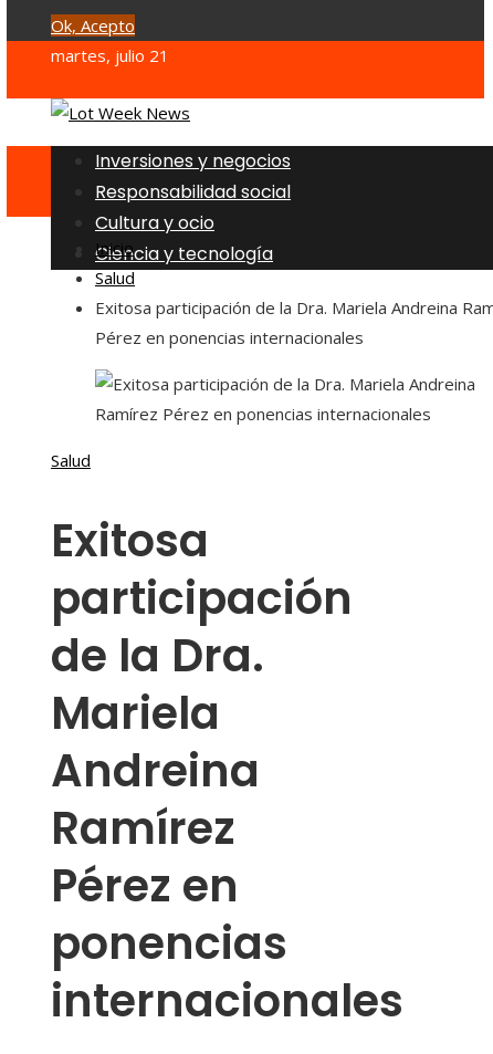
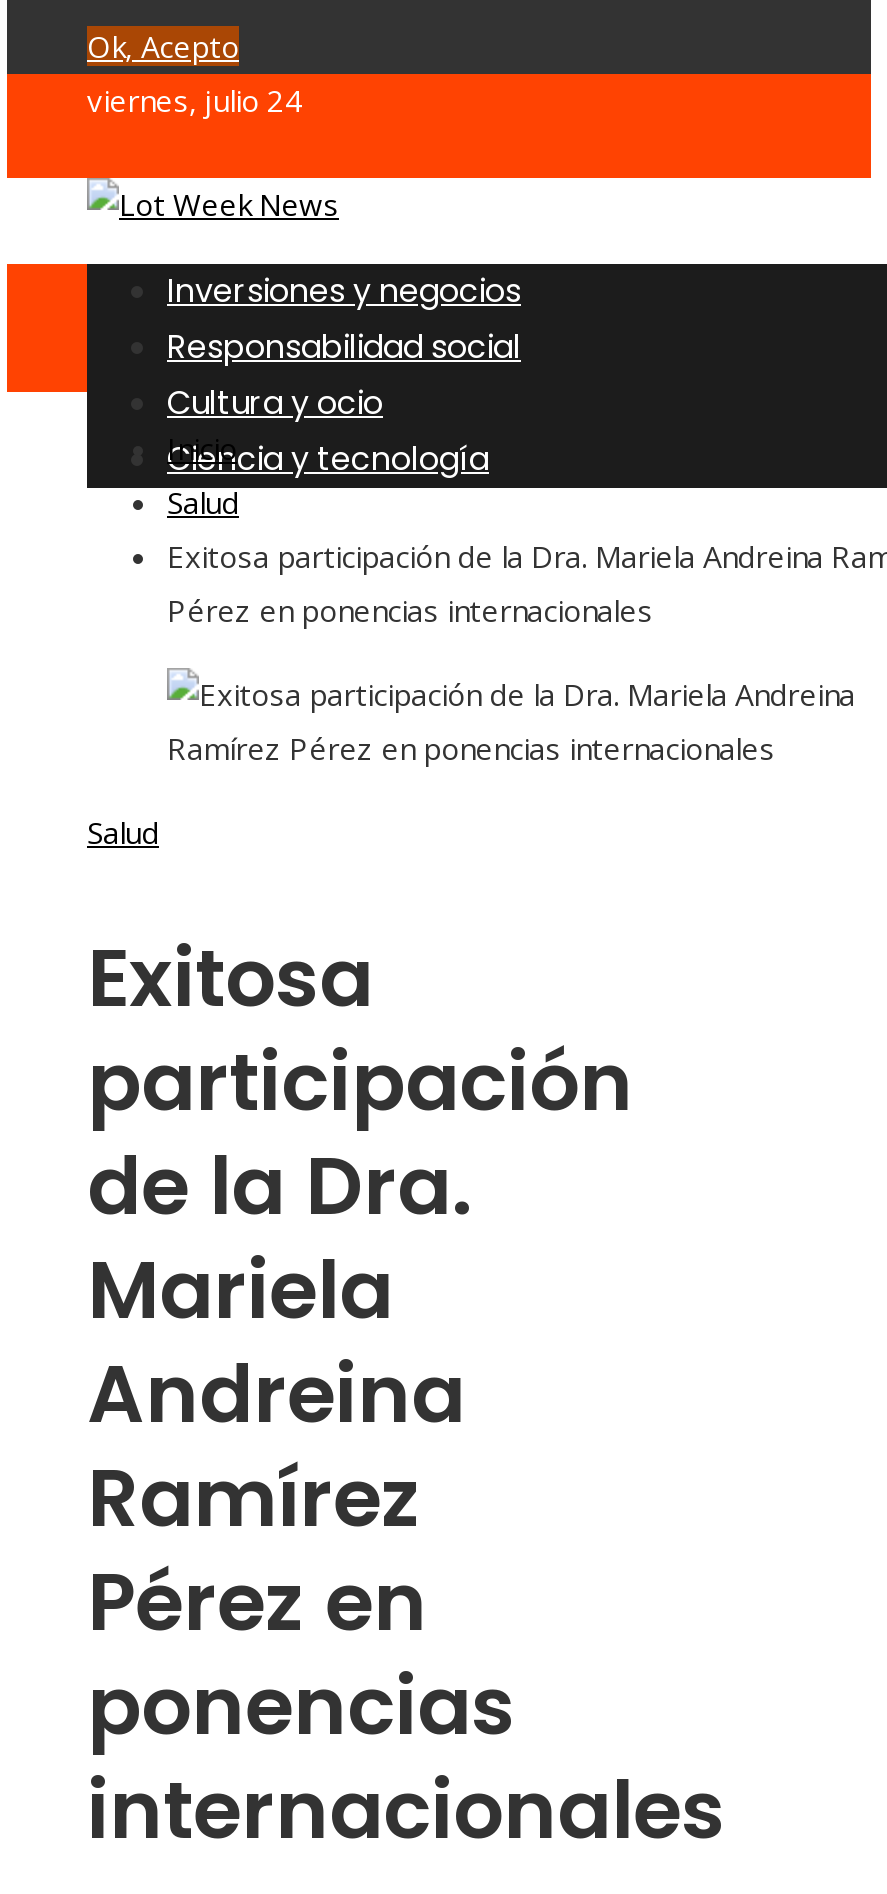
- martes, julio 21
+ viernes, julio 24
